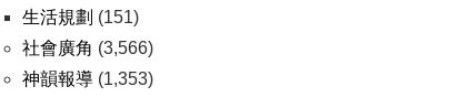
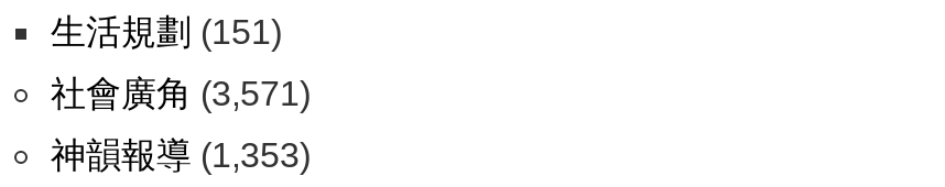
- 社會廣角(3,566)
+ 社會廣角(3,571)
